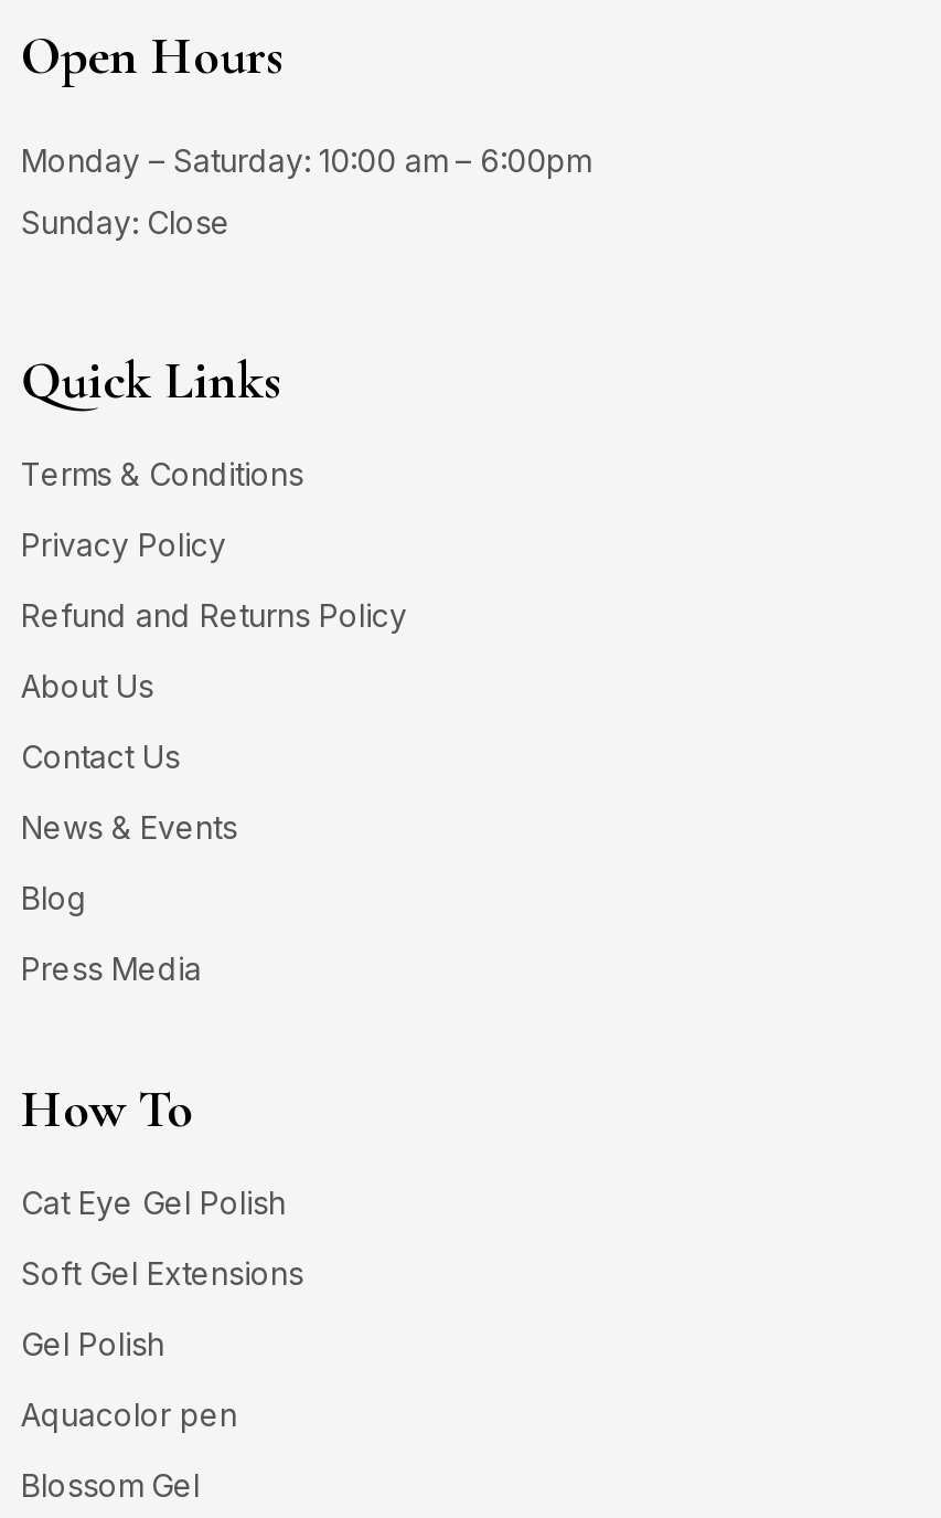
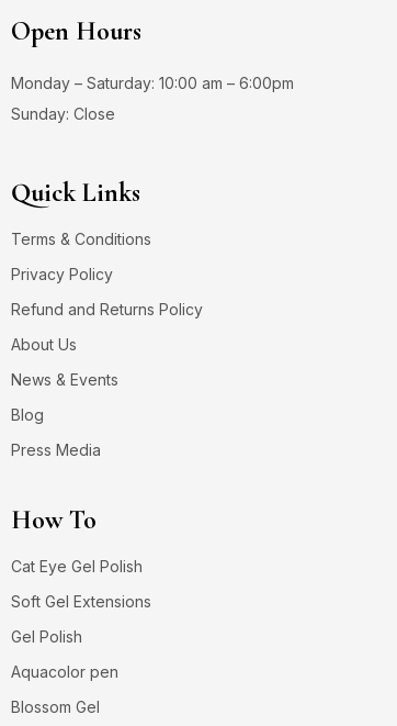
- Contact Us
